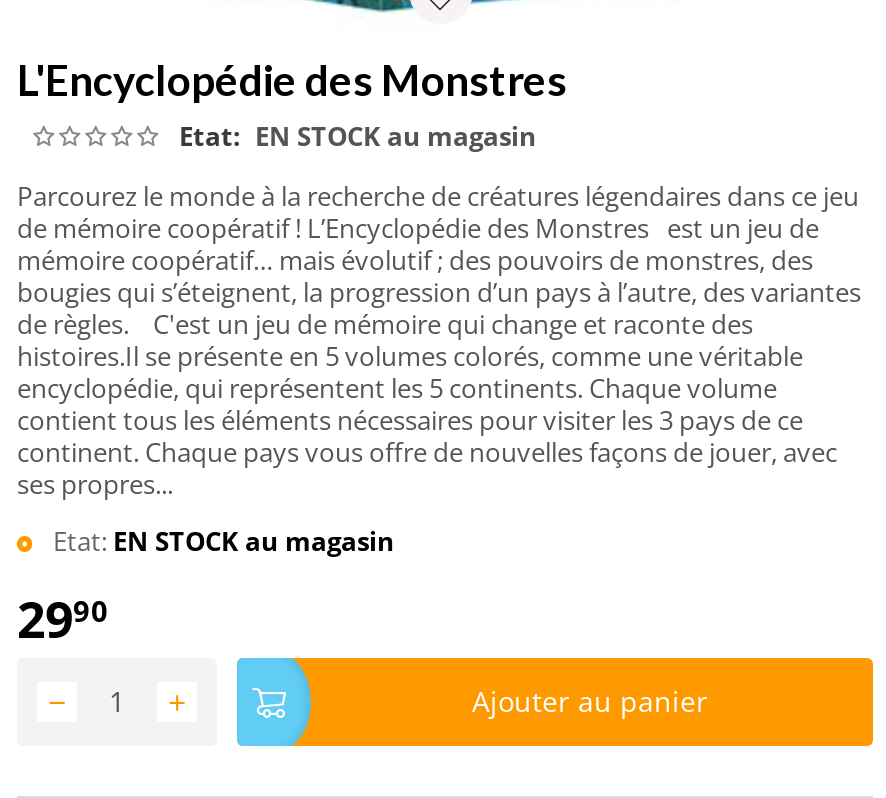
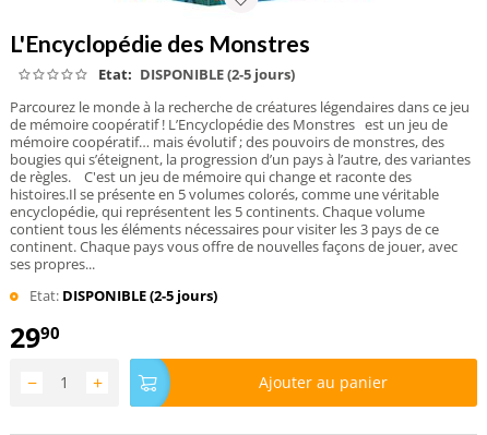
- Etat: EN STOCK au magasin
+ Etat: DISPONIBLE (2-5 jours)

- Etat: EN STOCK au magasin
+ Etat: DISPONIBLE (2-5 jours)
